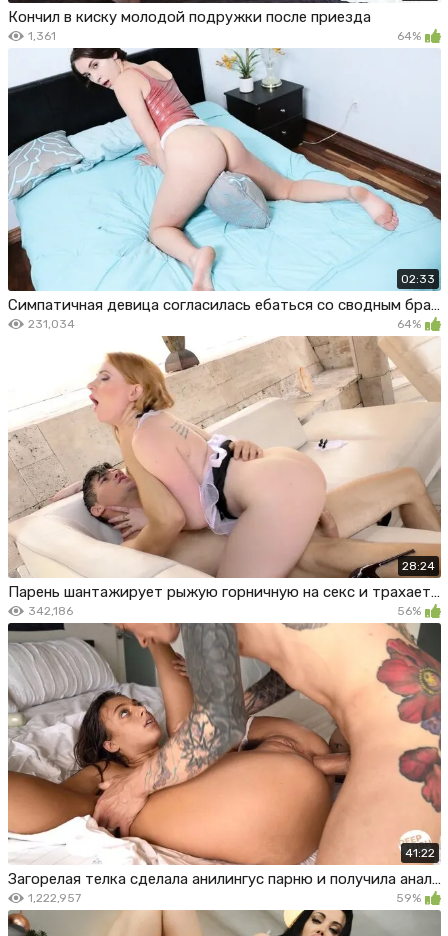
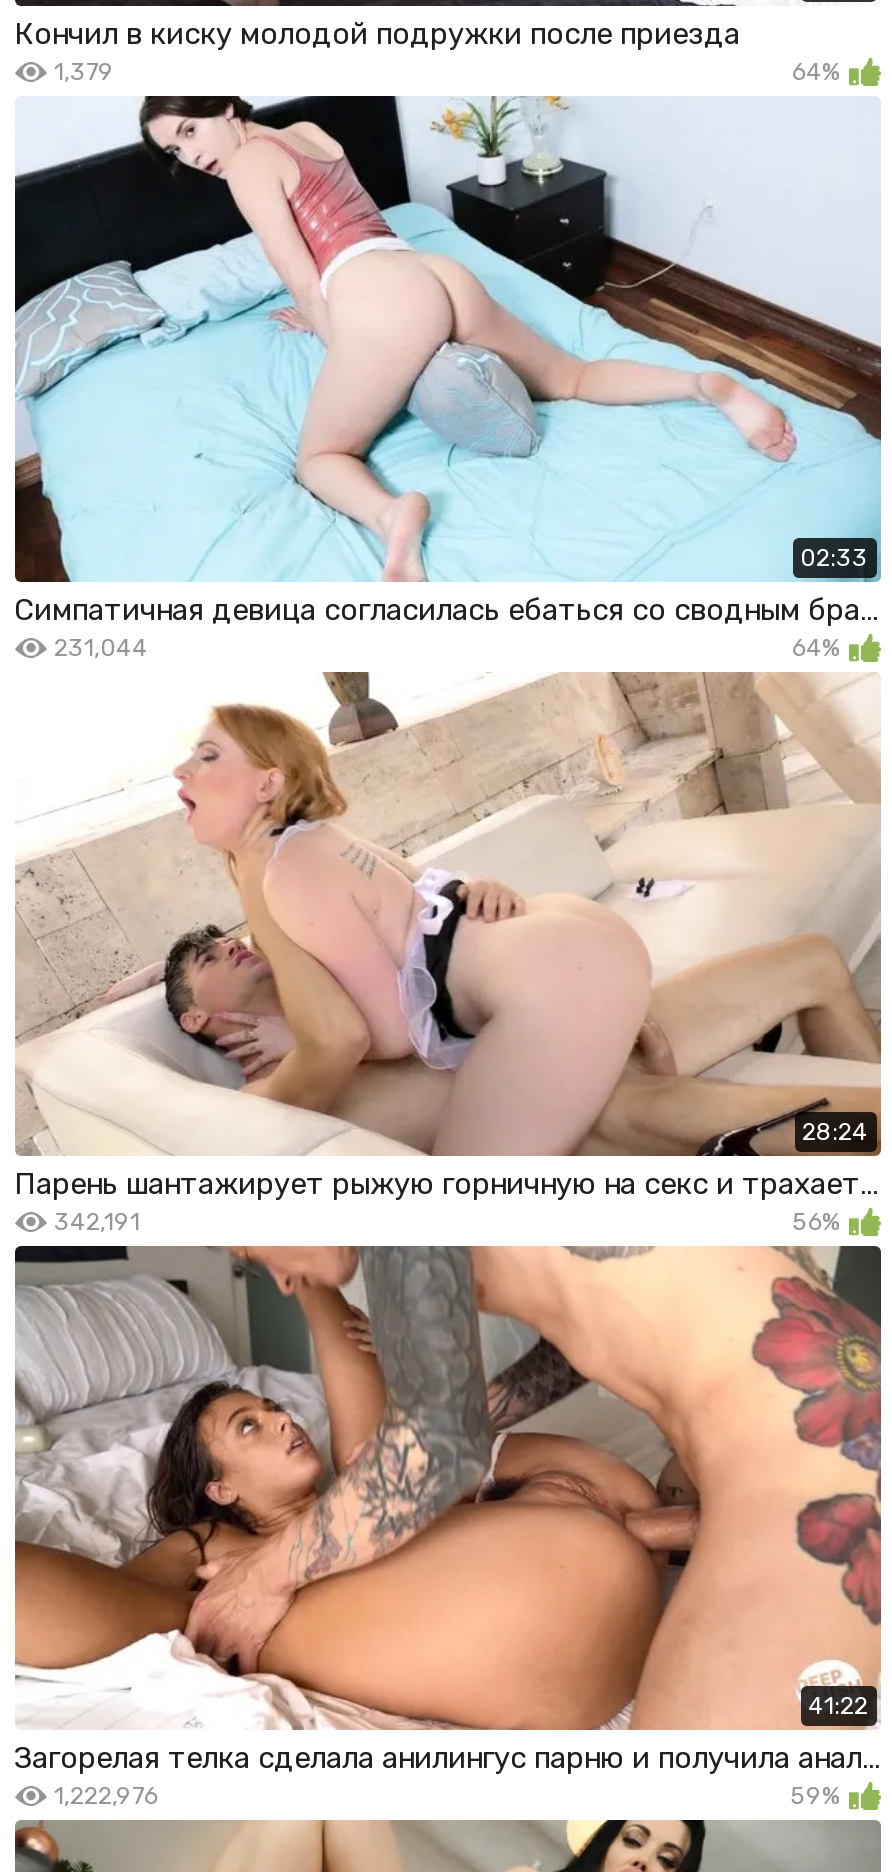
- 1,361
+ 1,379

- 231,034
+ 231,044

- 342,186
+ 342,191

- 1,222,957
+ 1,222,976
